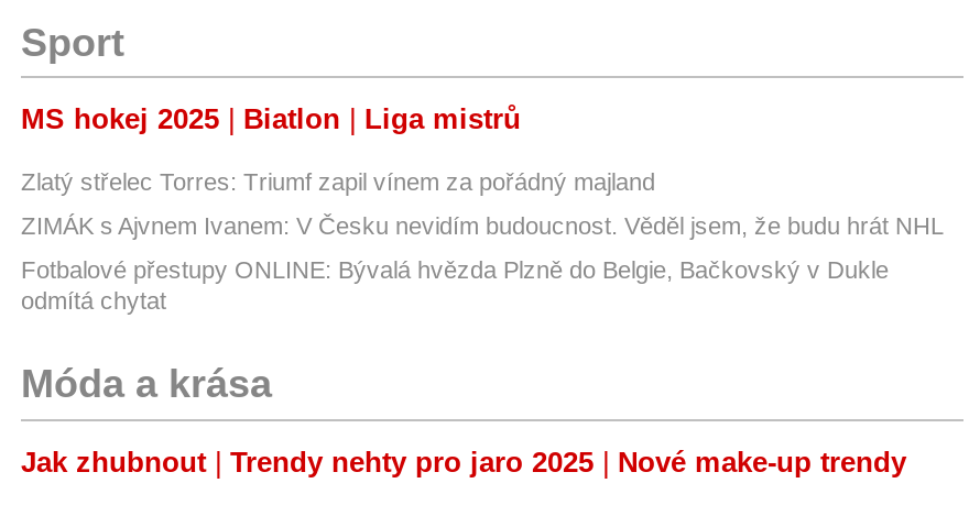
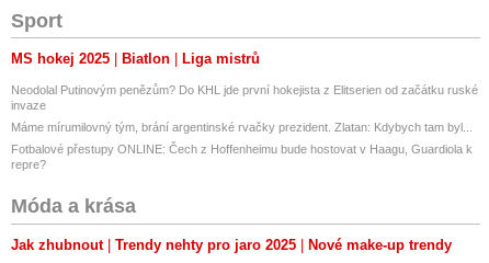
- Zlatý střelec Torres: Triumf zapil vínem za pořádný majland
+ Neodolal Putinovým penězům? Do KHL jde první hokejista z Elitserien od začátku ruské
+ invaze

- ZIMÁK s Ajvnem Ivanem: V Česku nevidím budoucnost. Věděl jsem, že budu hrát NHL
+ Máme mírumilovný tým, brání argentinské rvačky prezident. Zlatan: Kdybych tam byl...

- Fotbalové přestupy ONLINE: Bývalá hvězda Plzně do Belgie, Bačkovský v Dukle
- odmítá chytat
+ Fotbalové přestupy ONLINE: Čech z Hoffenheimu bude hostovat v Haagu, Guardiola k
+ repre?
